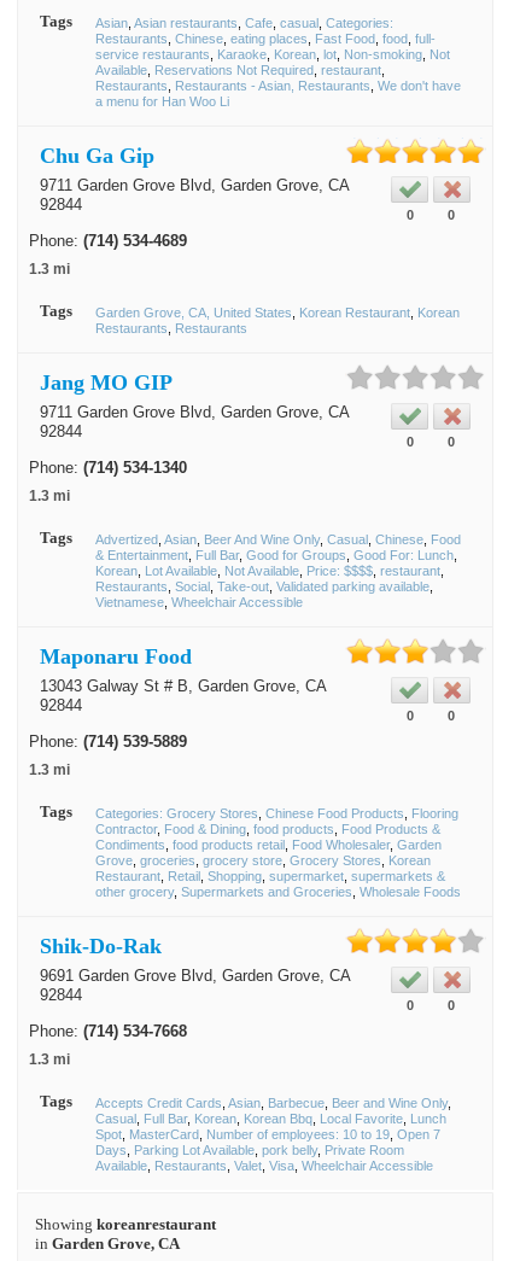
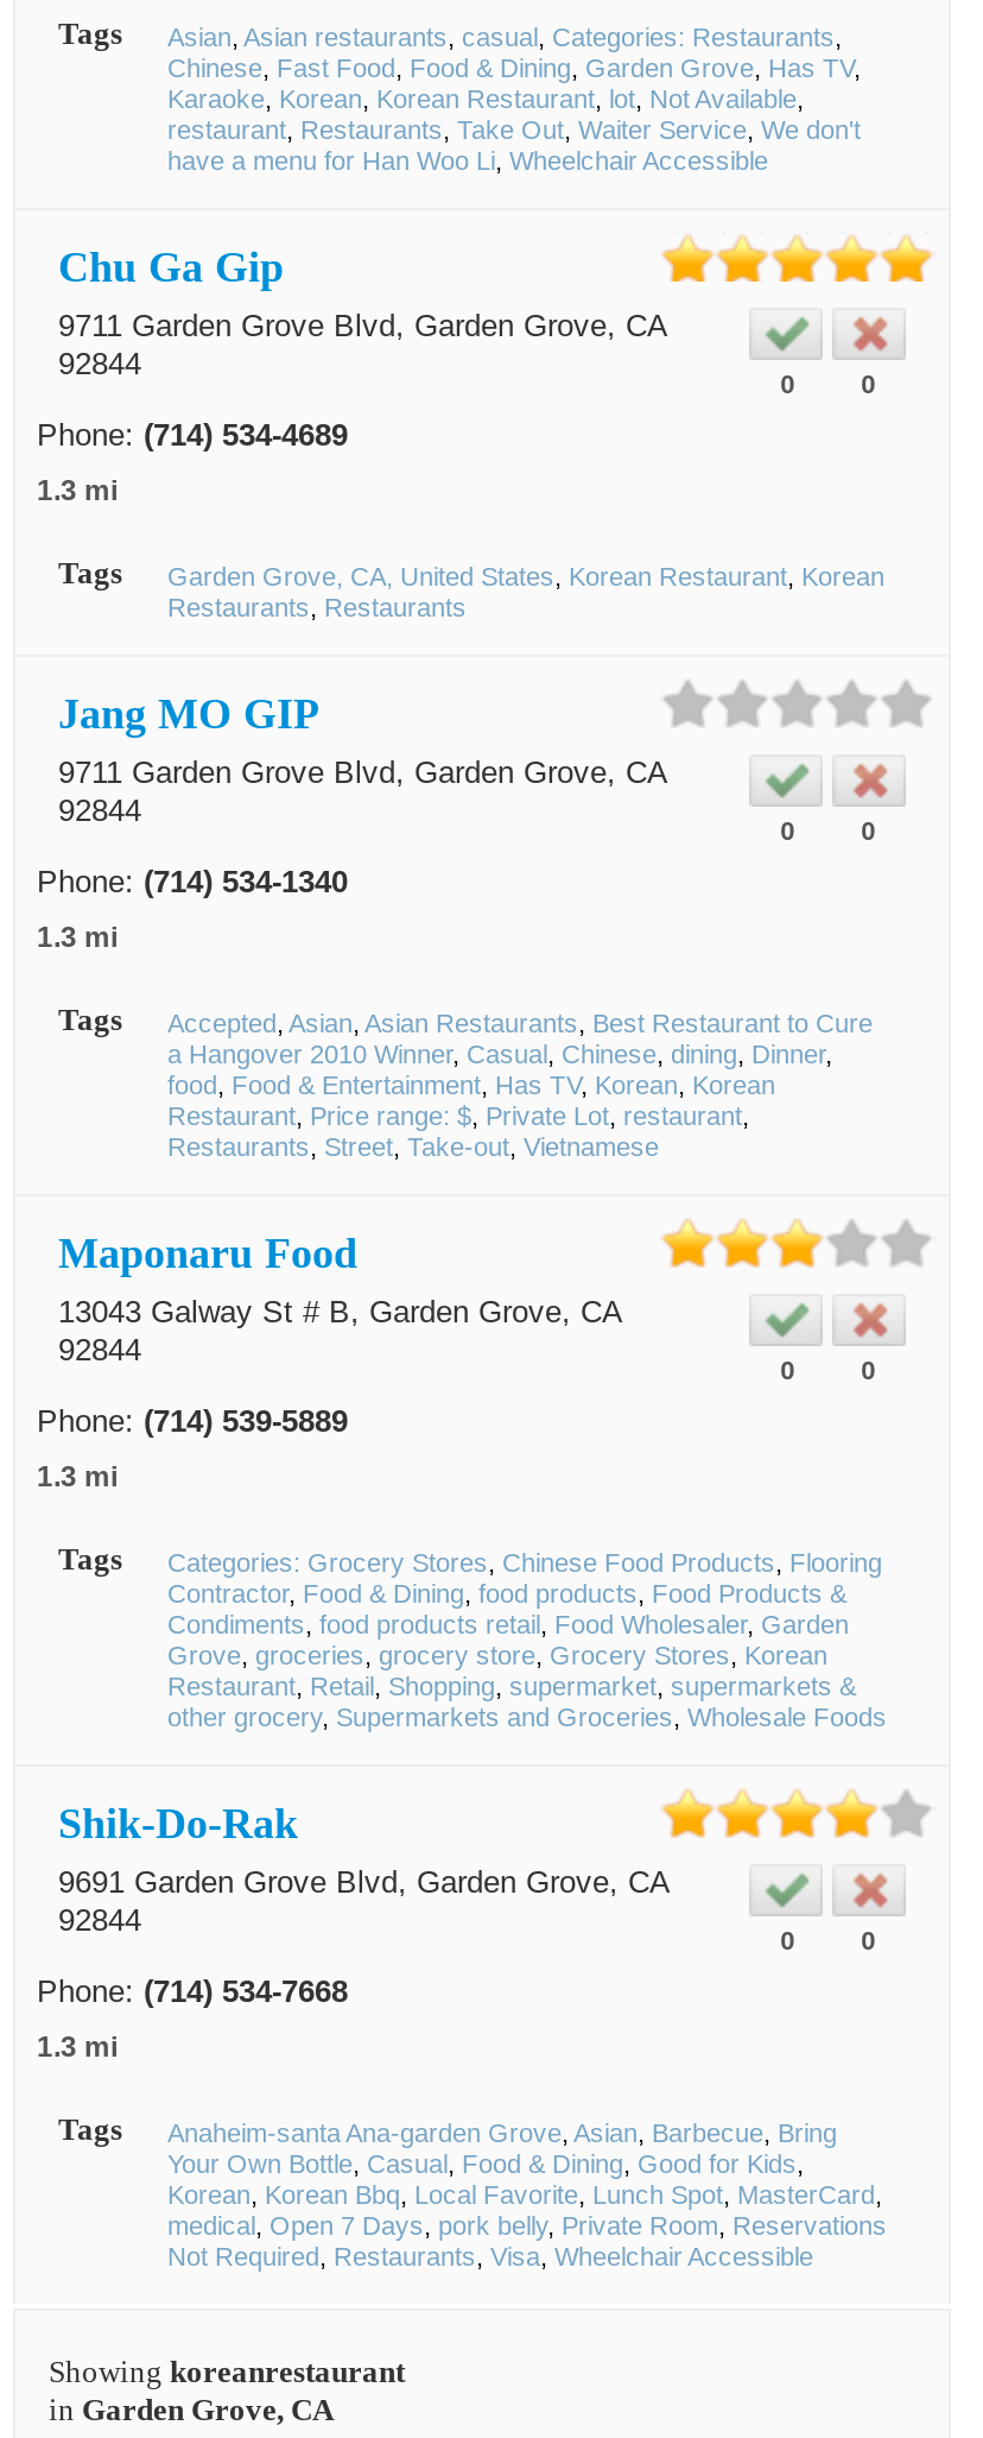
- Asian Asian restaurants Cafe casual Categories:
- Restaurants Chinese eating places Fast Food food full-
- service restaurants Karaoke Korean lot Non-smoking Not
- Available Reservations Not Required restaurant
- Restaurants Restaurants - Asian, Restaurants We don't have
- a menu for Han Woo Li
+ Asian Asian restaurants casual Categories: Restaurants
+ Chinese Fast Food Food & Dining Garden Grove Has TV
+ Karaoke Korean Korean Restaurant lot Not Available
+ restaurant Restaurants Take Out Waiter Service We don't
+ have a menu for Han Woo Li Wheelchair Accessible

- Advertized Asian Beer And Wine Only Casual Chinese Food
- & Entertainment Full Bar Good for Groups Good For: Lunch
- Korean Lot Available Not Available Price: $$$$ restaurant
- Restaurants Social Take-out Validated parking available
- Vietnamese Wheelchair Accessible
+ Accepted Asian Asian Restaurants Best Restaurant to Cure
+ a Hangover 2010 Winner Casual Chinese dining Dinner
+ food Food & Entertainment Has TV Korean Korean
+ Restaurant Price range: $ Private Lot restaurant
+ Restaurants Street Take-out Vietnamese

- Accepts Credit Cards Asian Barbecue Beer and Wine Only
- Casual Full Bar Korean Korean Bbq Local Favorite Lunch
- Spot MasterCard Number of employees: 10 to 19 Open 7
- Days Parking Lot Available pork belly Private Room
- Available Restaurants Valet Visa Wheelchair Accessible
+ Anaheim-santa Ana-garden Grove Asian Barbecue Bring
+ Your Own Bottle Casual Food & Dining Good for Kids
+ Korean Korean Bbq Local Favorite Lunch Spot MasterCard
+ medical Open 7 Days pork belly Private Room Reservations
+ Not Required Restaurants Visa Wheelchair Accessible
